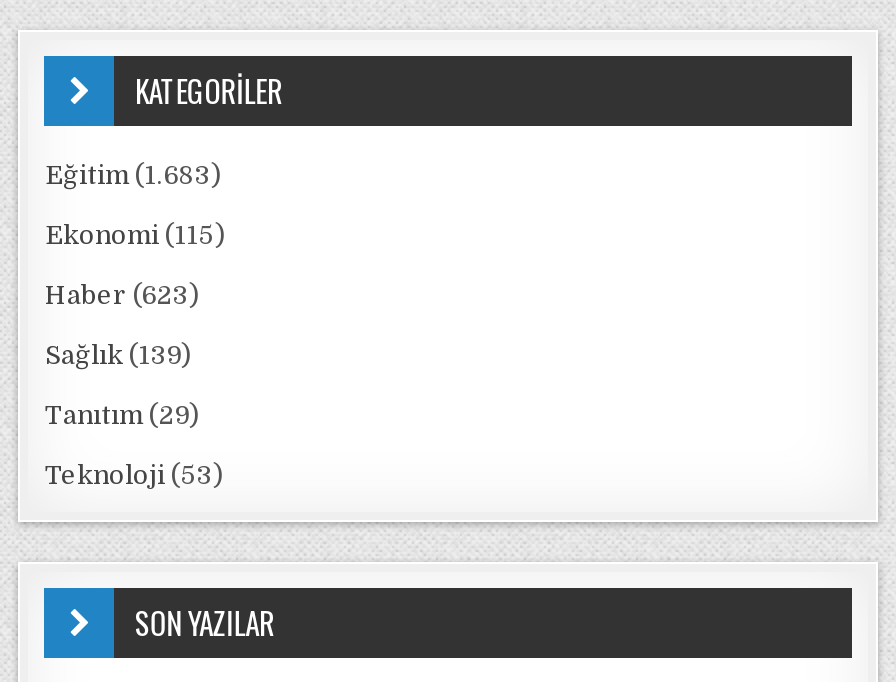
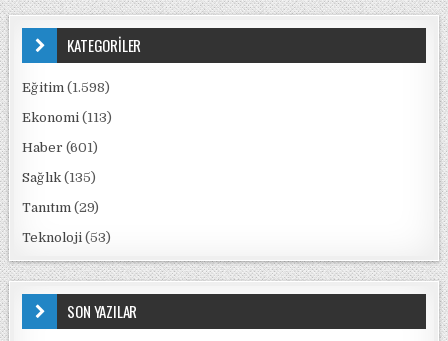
- Eğitim (1.683)
+ Eğitim (1.598)

- Ekonomi (115)
+ Ekonomi (113)

- Haber (623)
+ Haber (601)

- Sağlık (139)
+ Sağlık (135)
